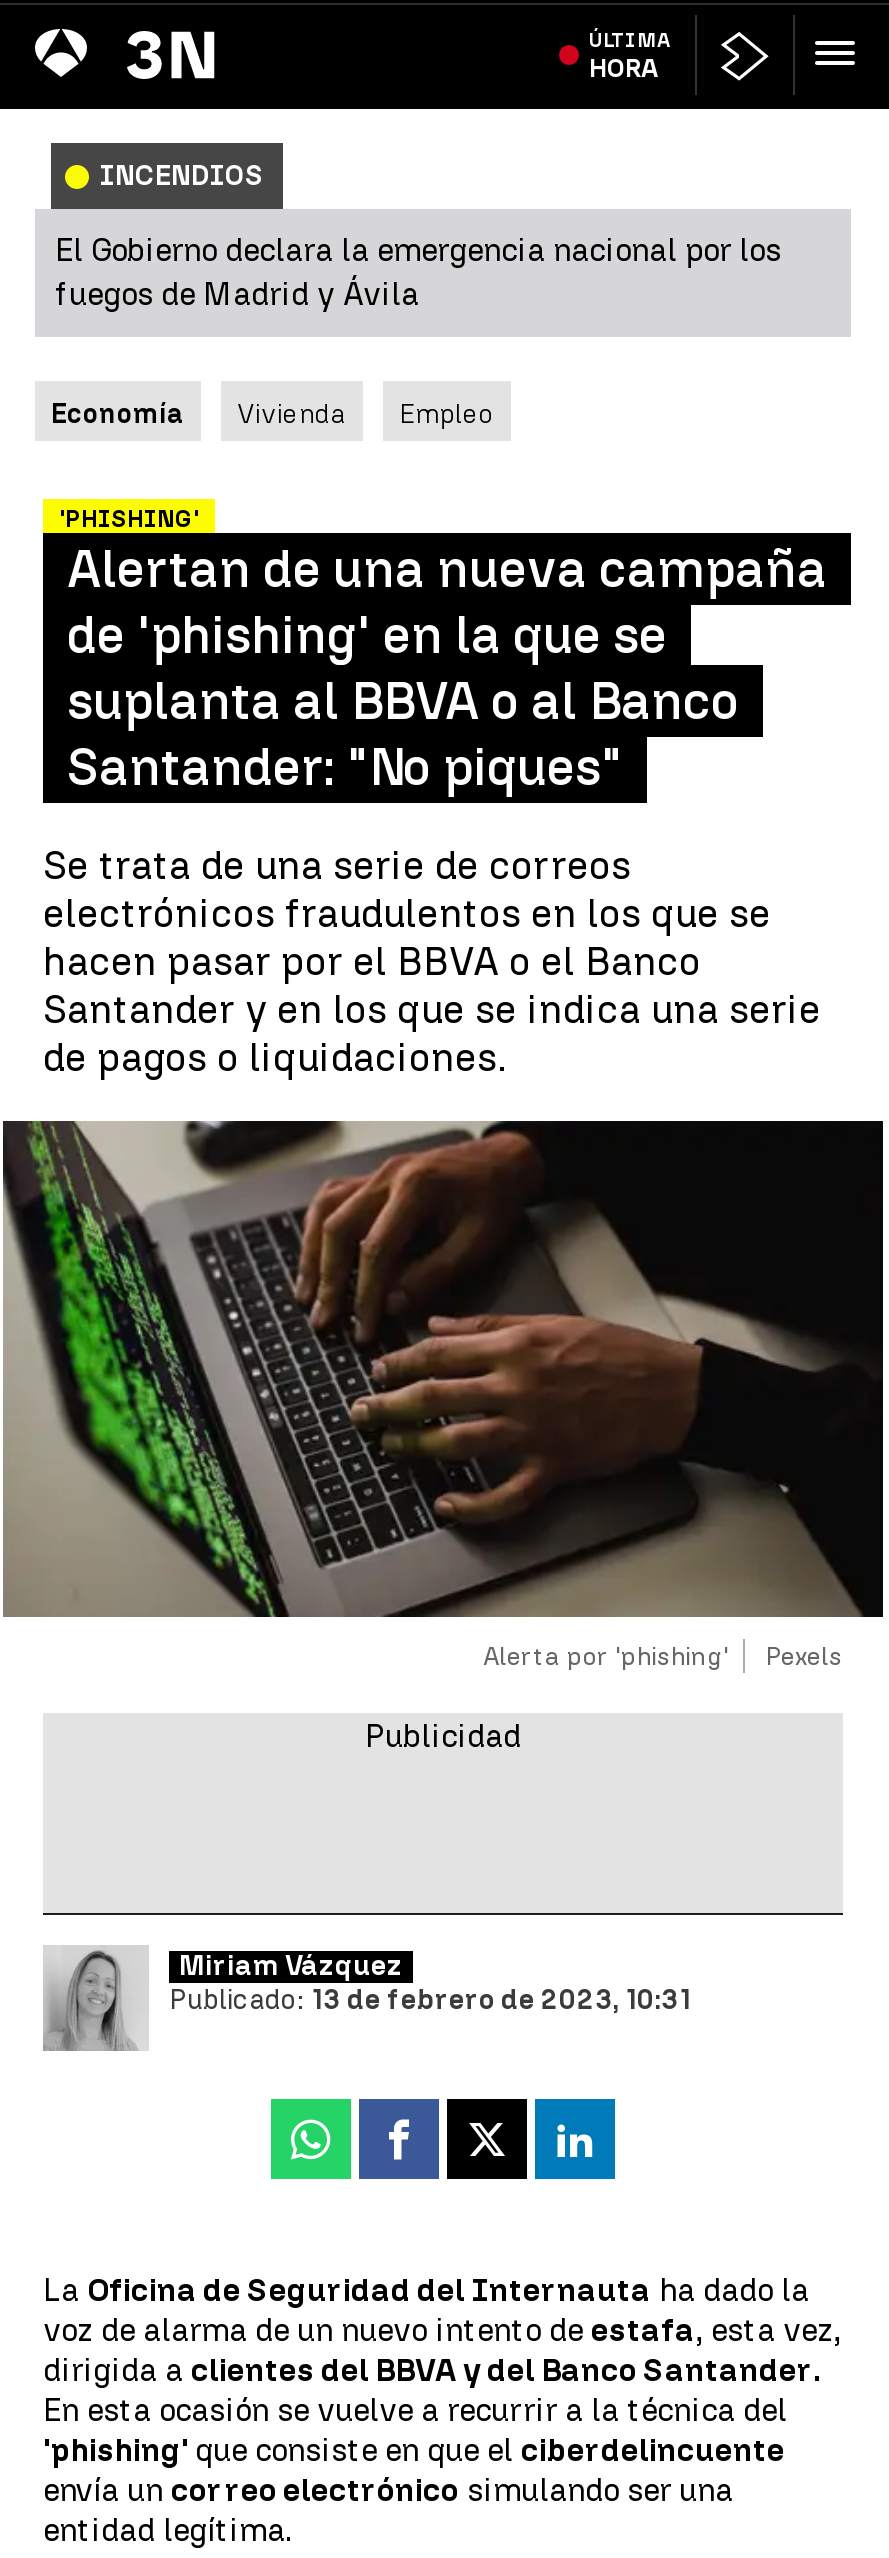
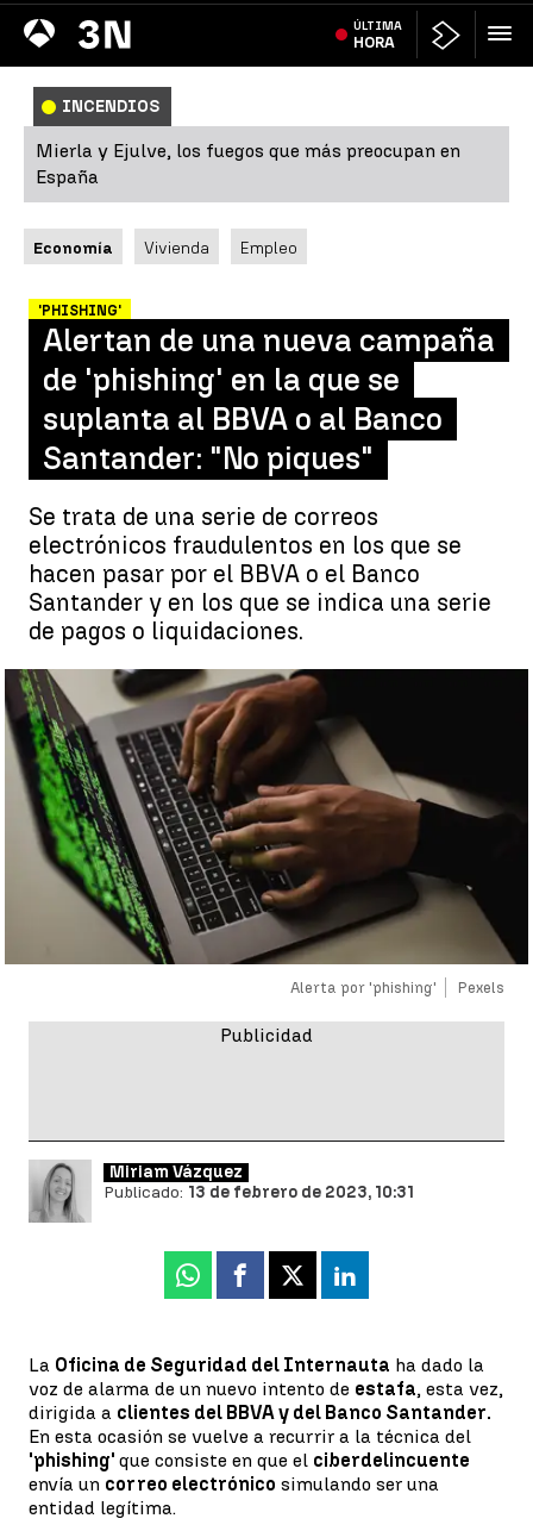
- El Gobierno declara la emergencia nacional por los
- fuegos de Madrid y Ávila
+ Mierla y Ejulve, los fuegos que más preocupan en
+ España
